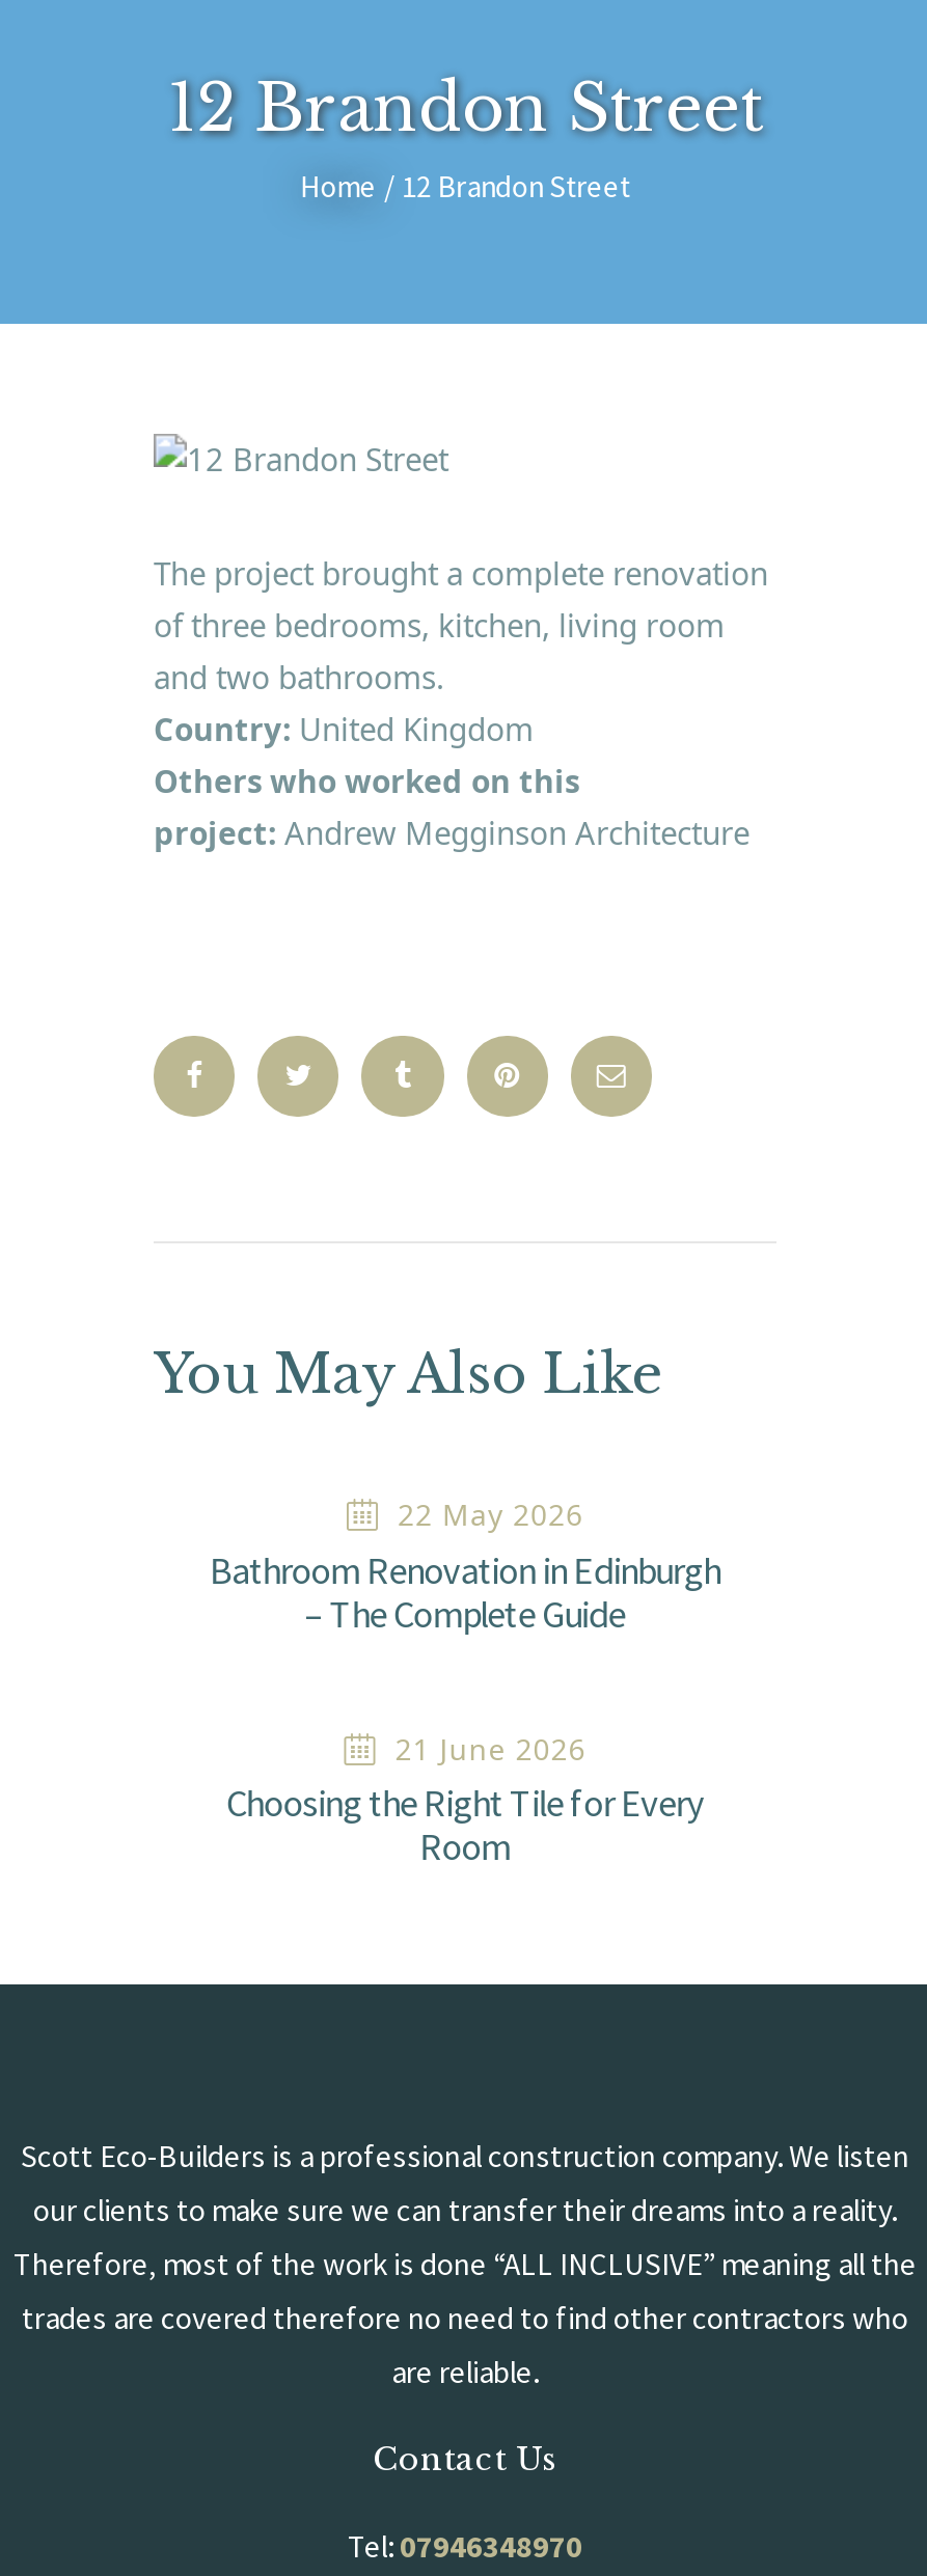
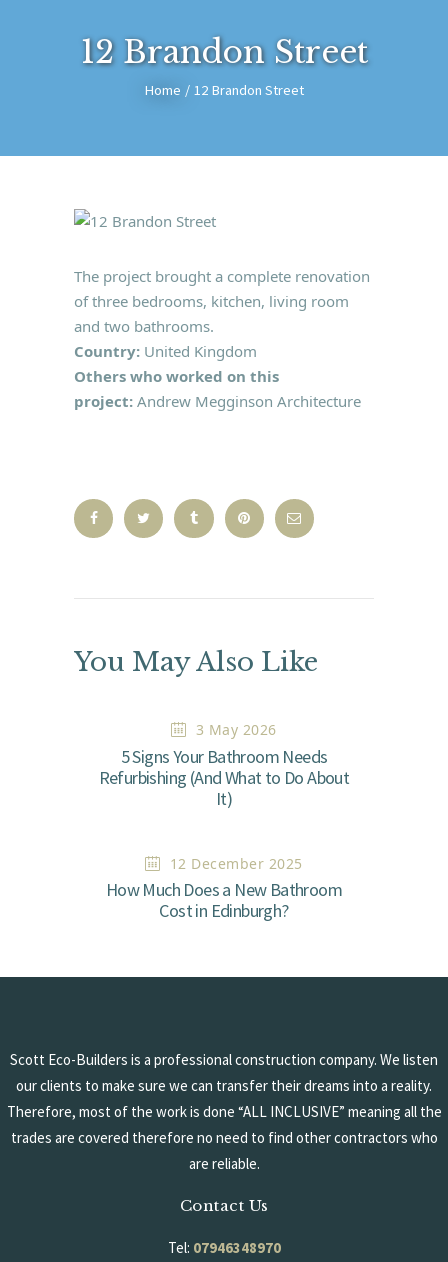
- 22 May 2026
- Bathroom Renovation in Edinburgh
- – The Complete Guide
+ 3 May 2026
+ 5 Signs Your Bathroom Needs
+ Refurbishing (And What to Do About
+ It)

- 21 June 2026
- Choosing the Right Tile for Every
- Room
+ 12 December 2025
+ How Much Does a New Bathroom
+ Cost in Edinburgh?
